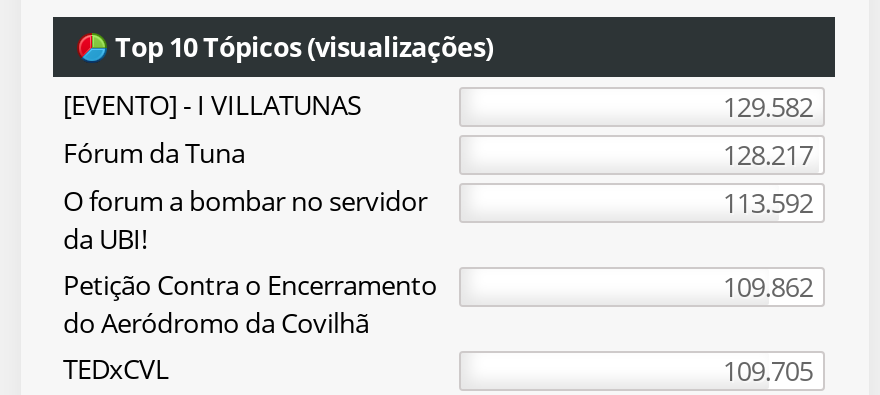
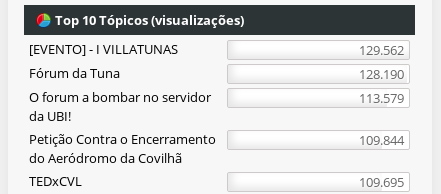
- 129.582
+ 129.562

- 128.217
+ 128.190

- 113.592
+ 113.579

- 109.862
+ 109.844

- 109.705
+ 109.695
